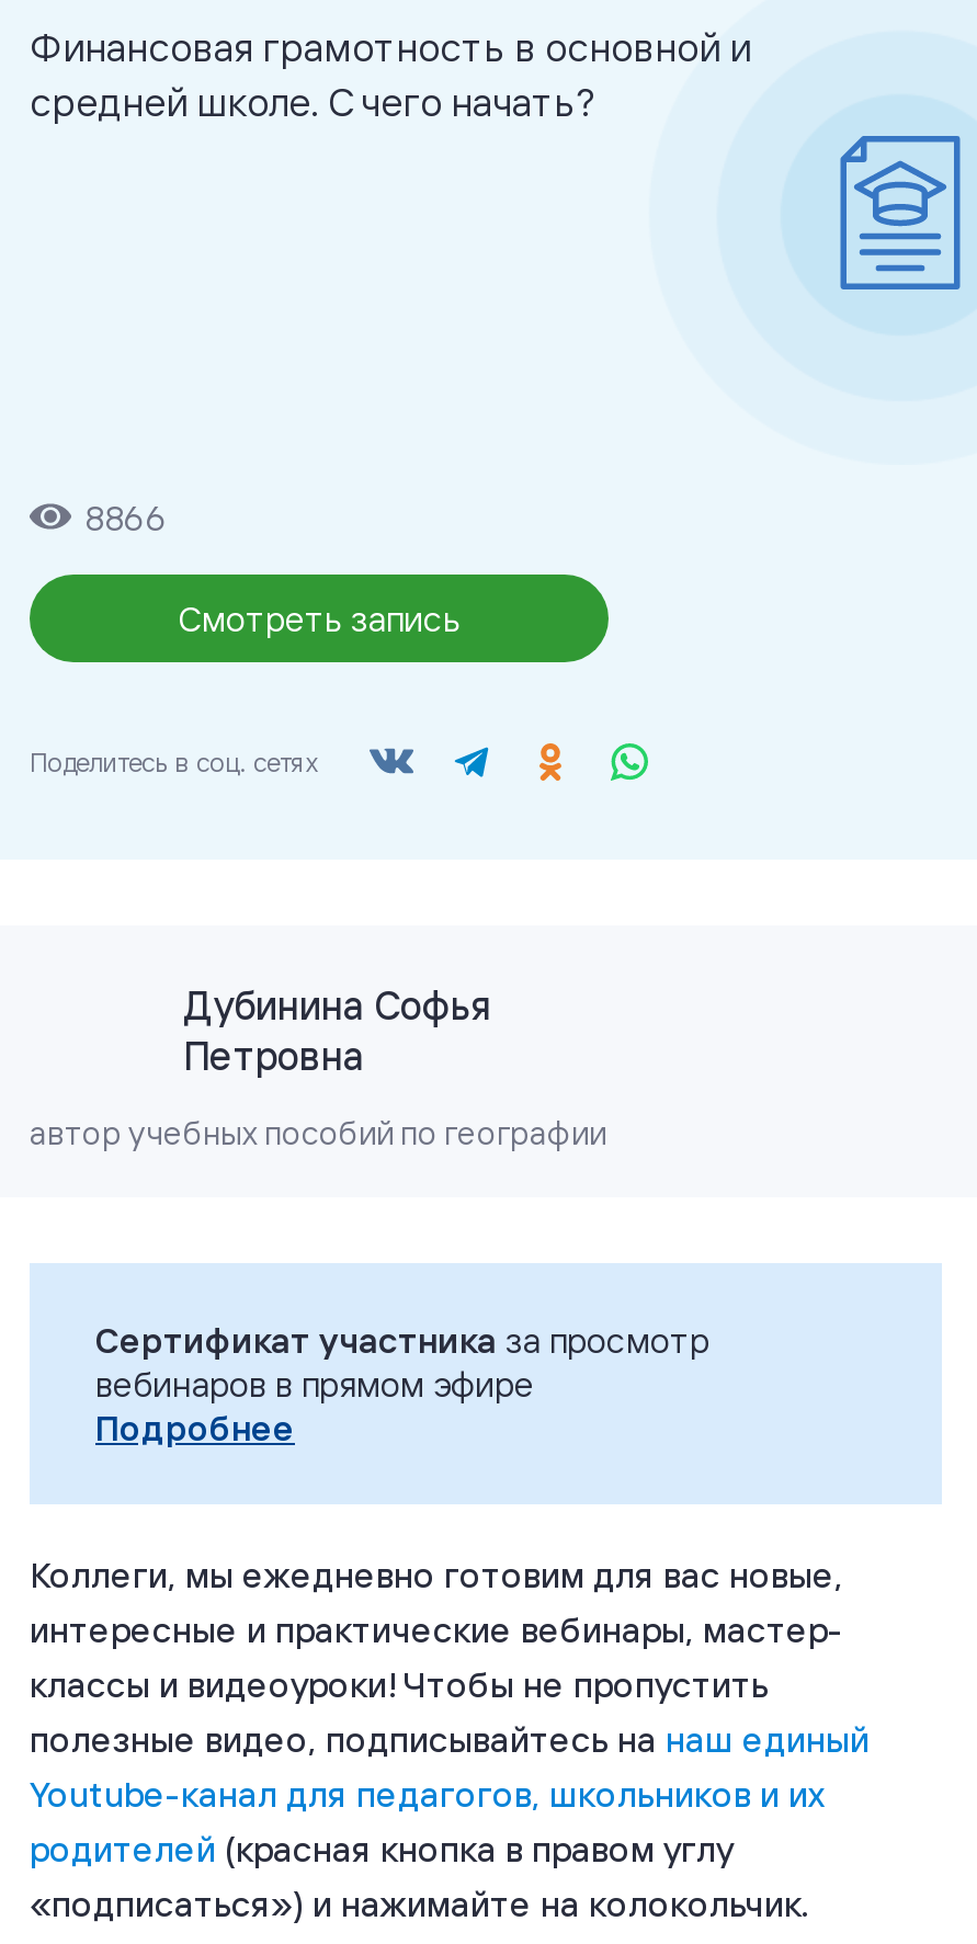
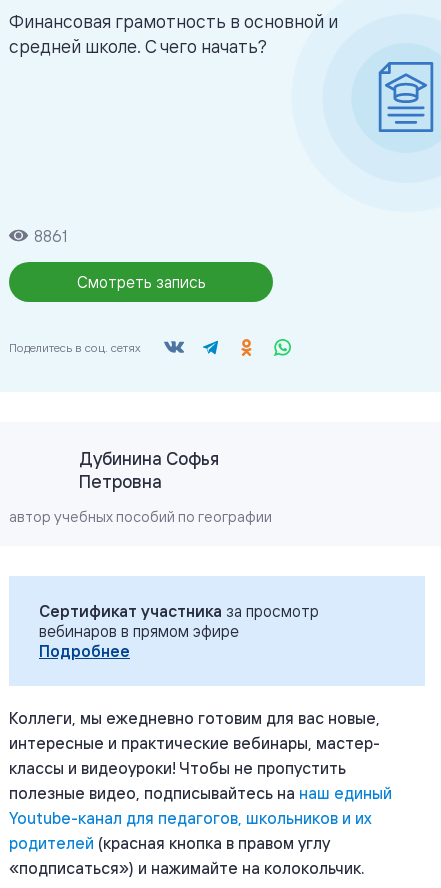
- 8866
+ 8861
